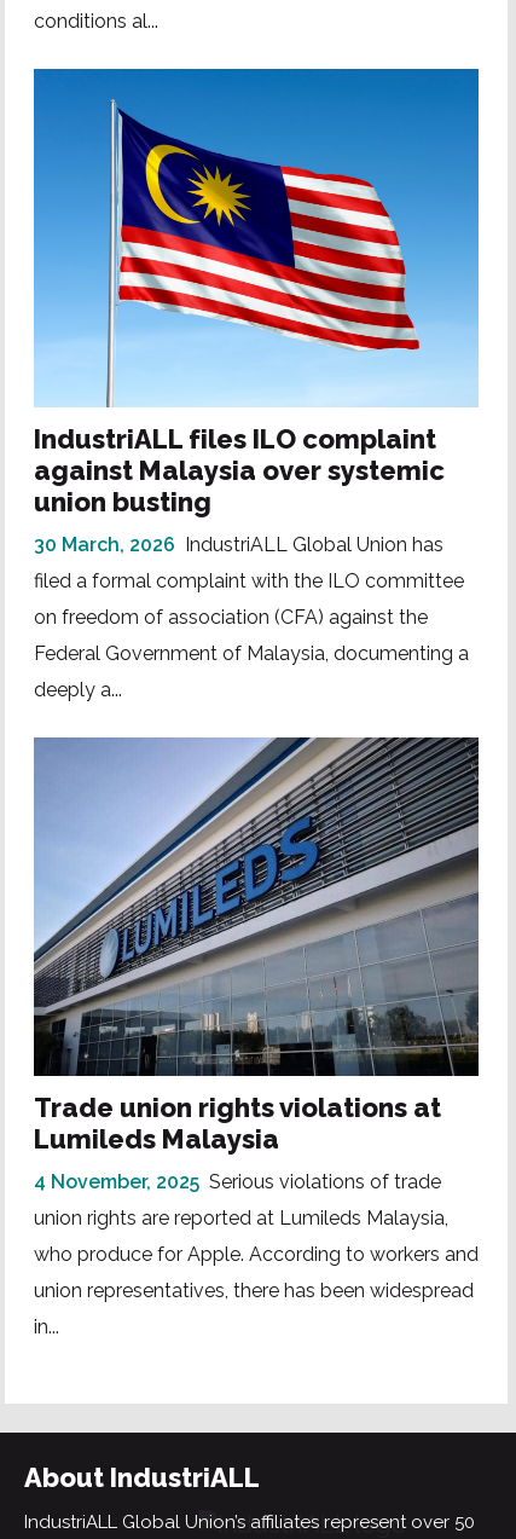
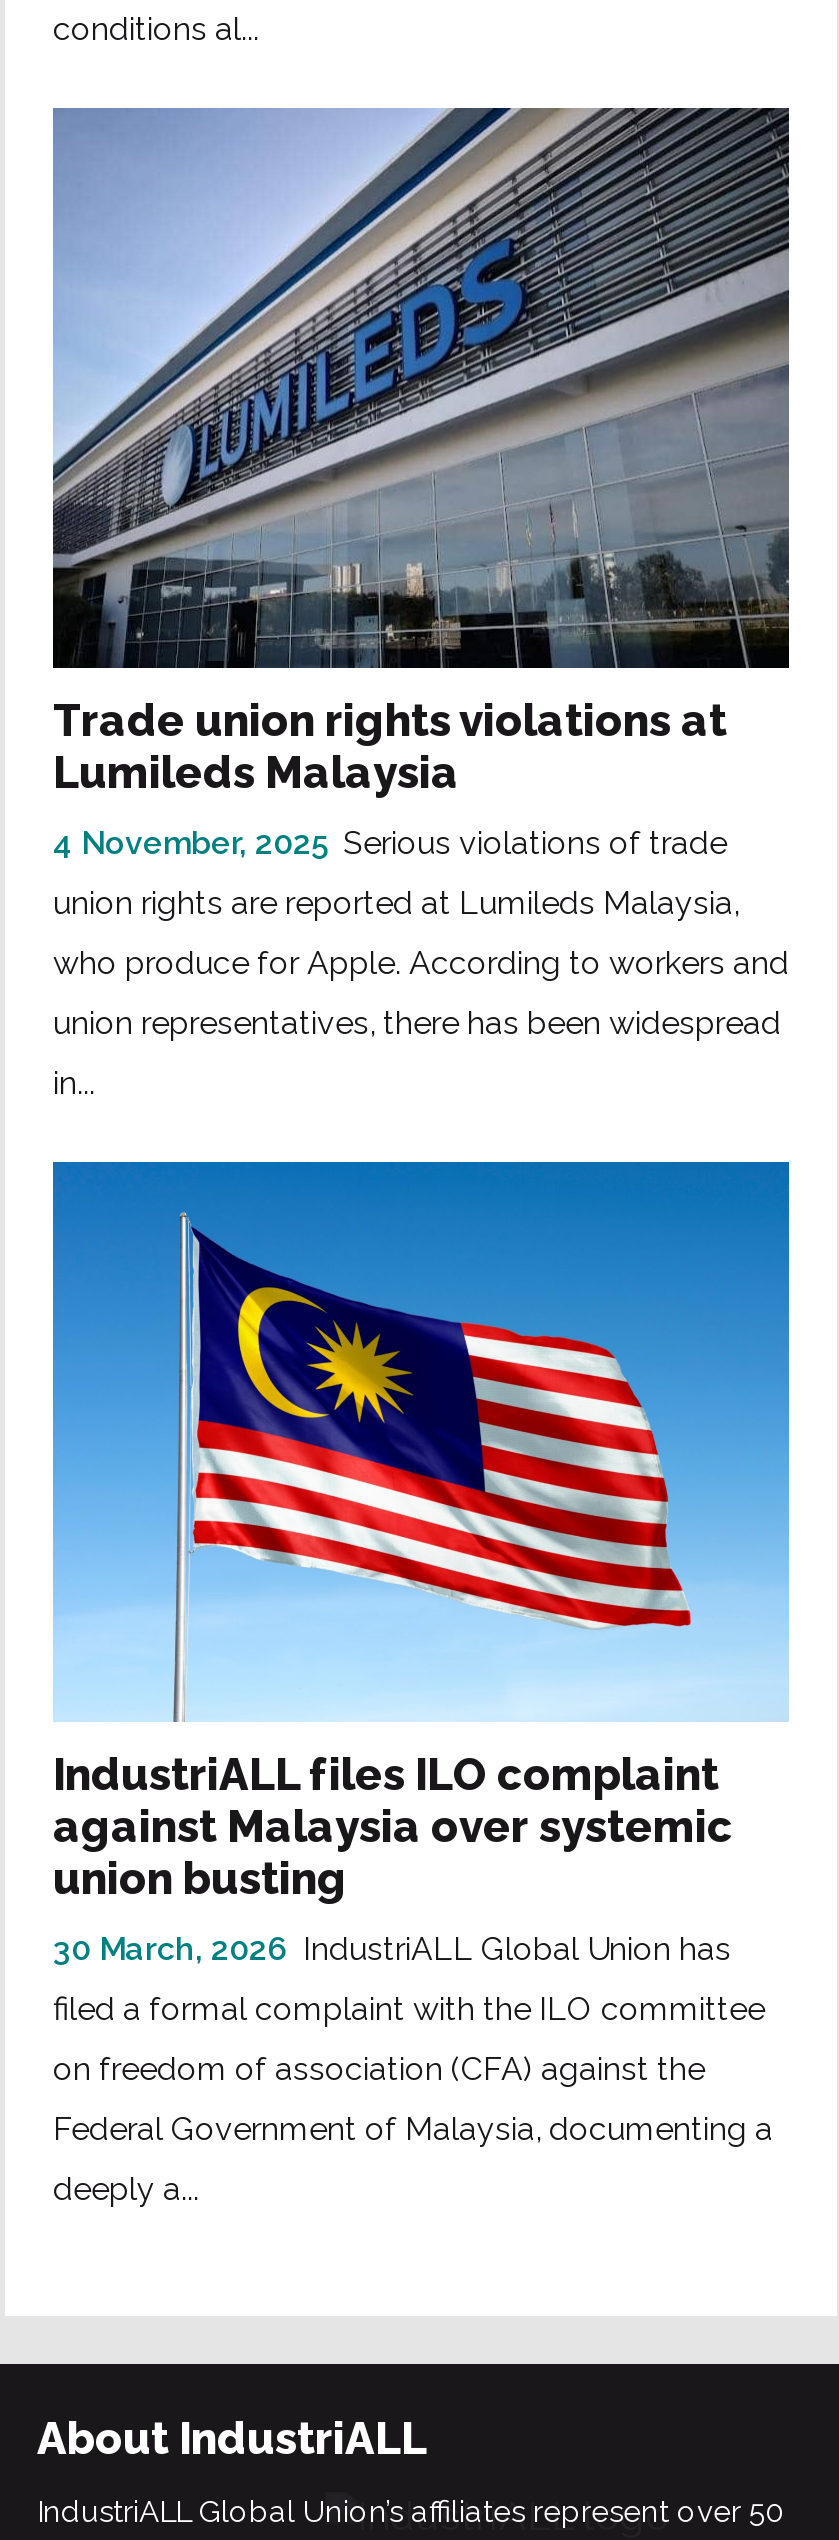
moved down: [image] | IndustriALL files ILO complaint | against Malaysia over systemic | ... | Federal Government of Malaysia, documenting a | deeply a...

moved up: [image] | Trade union rights violations at | Lumileds Malaysia | 4 November, 2025 Serious violations of trade | union rights are reported at Lumileds Malaysia, | who produce for Apple. According to workers and | union representatives, there has been widespread | in...
